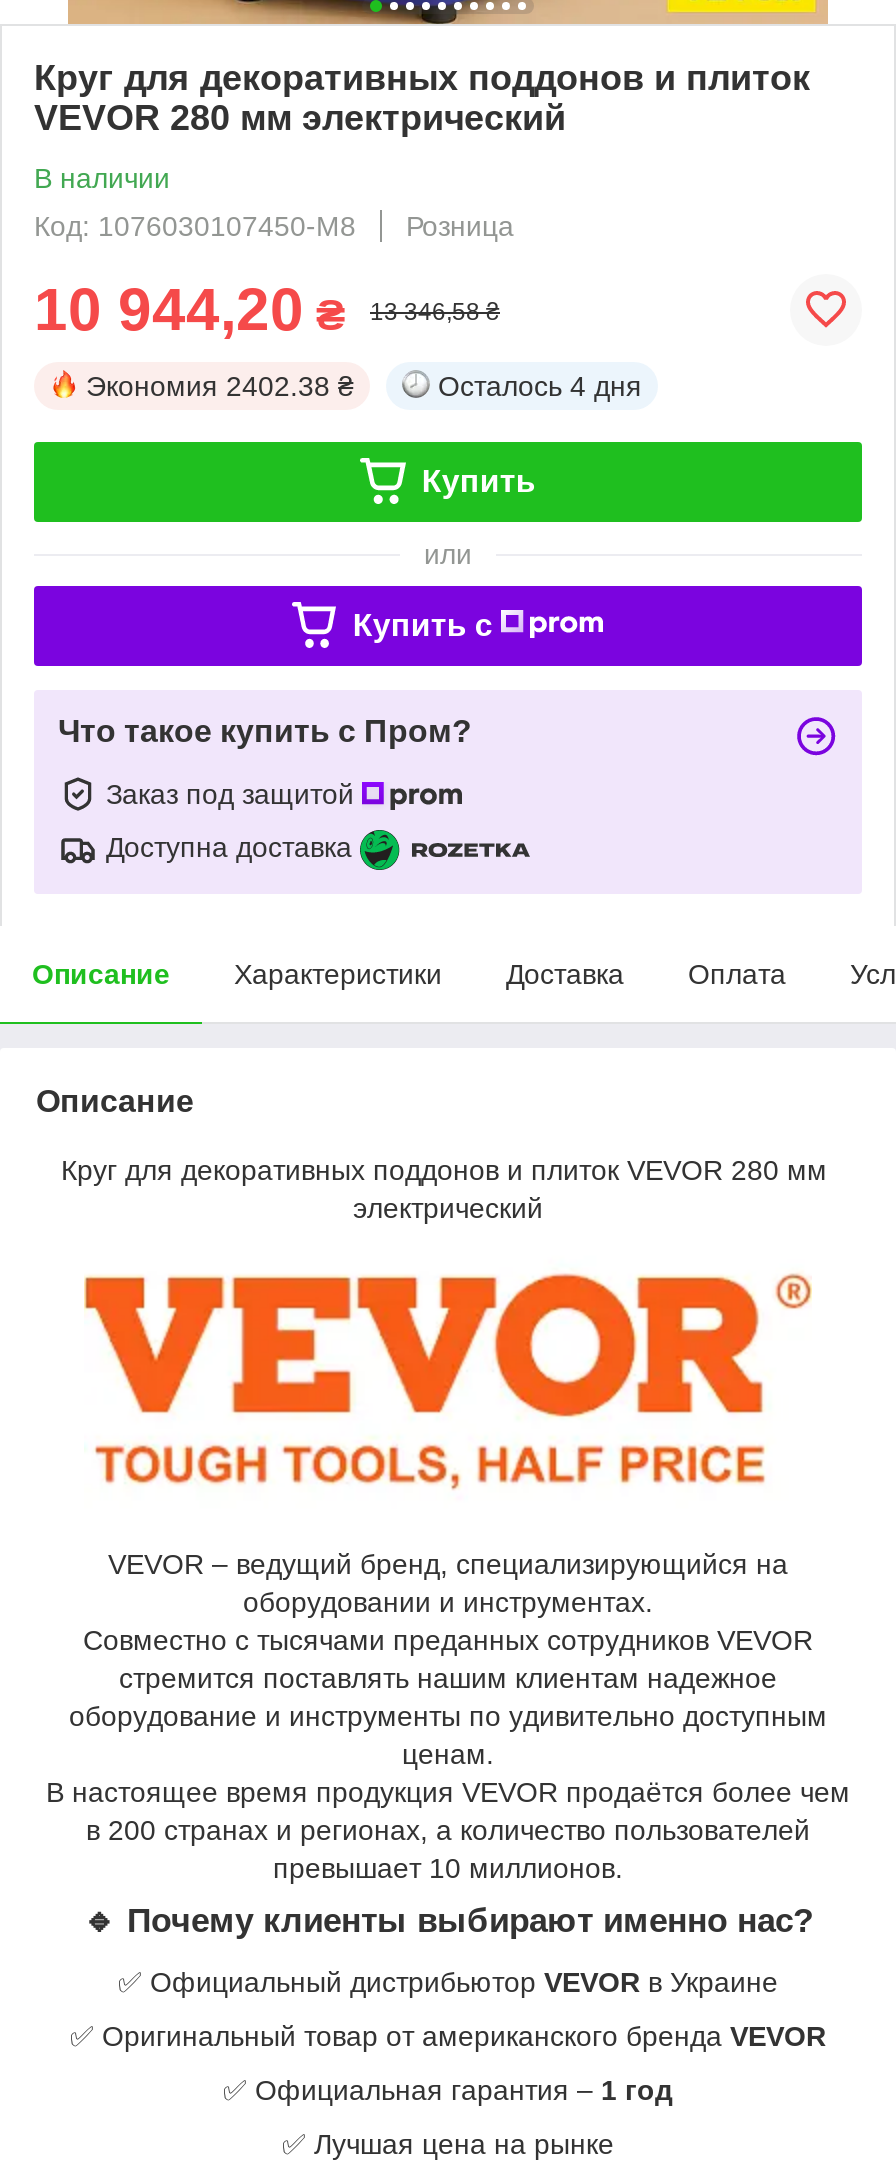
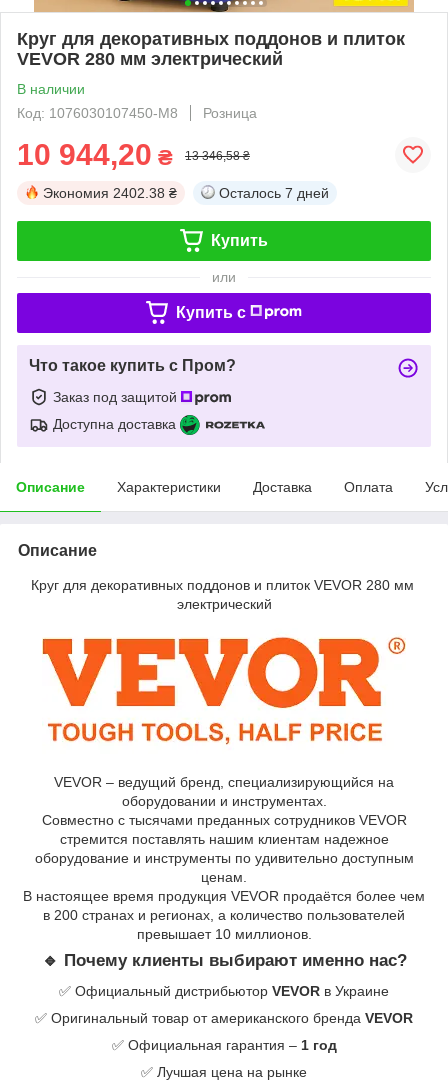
- Осталось 4 дня
+ Осталось 7 дней
